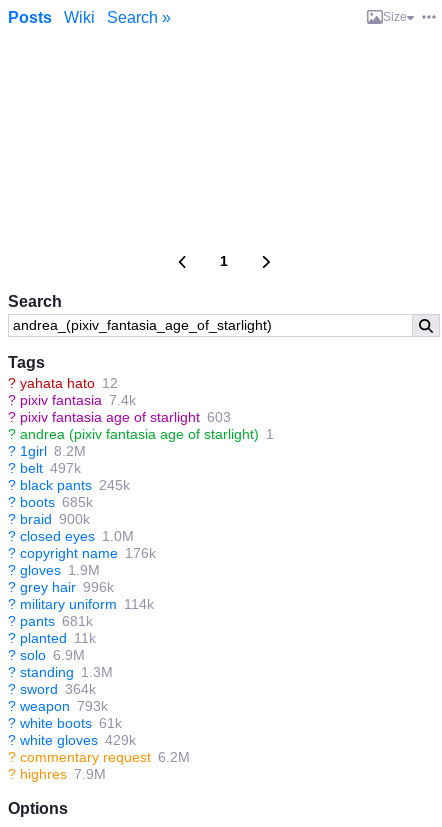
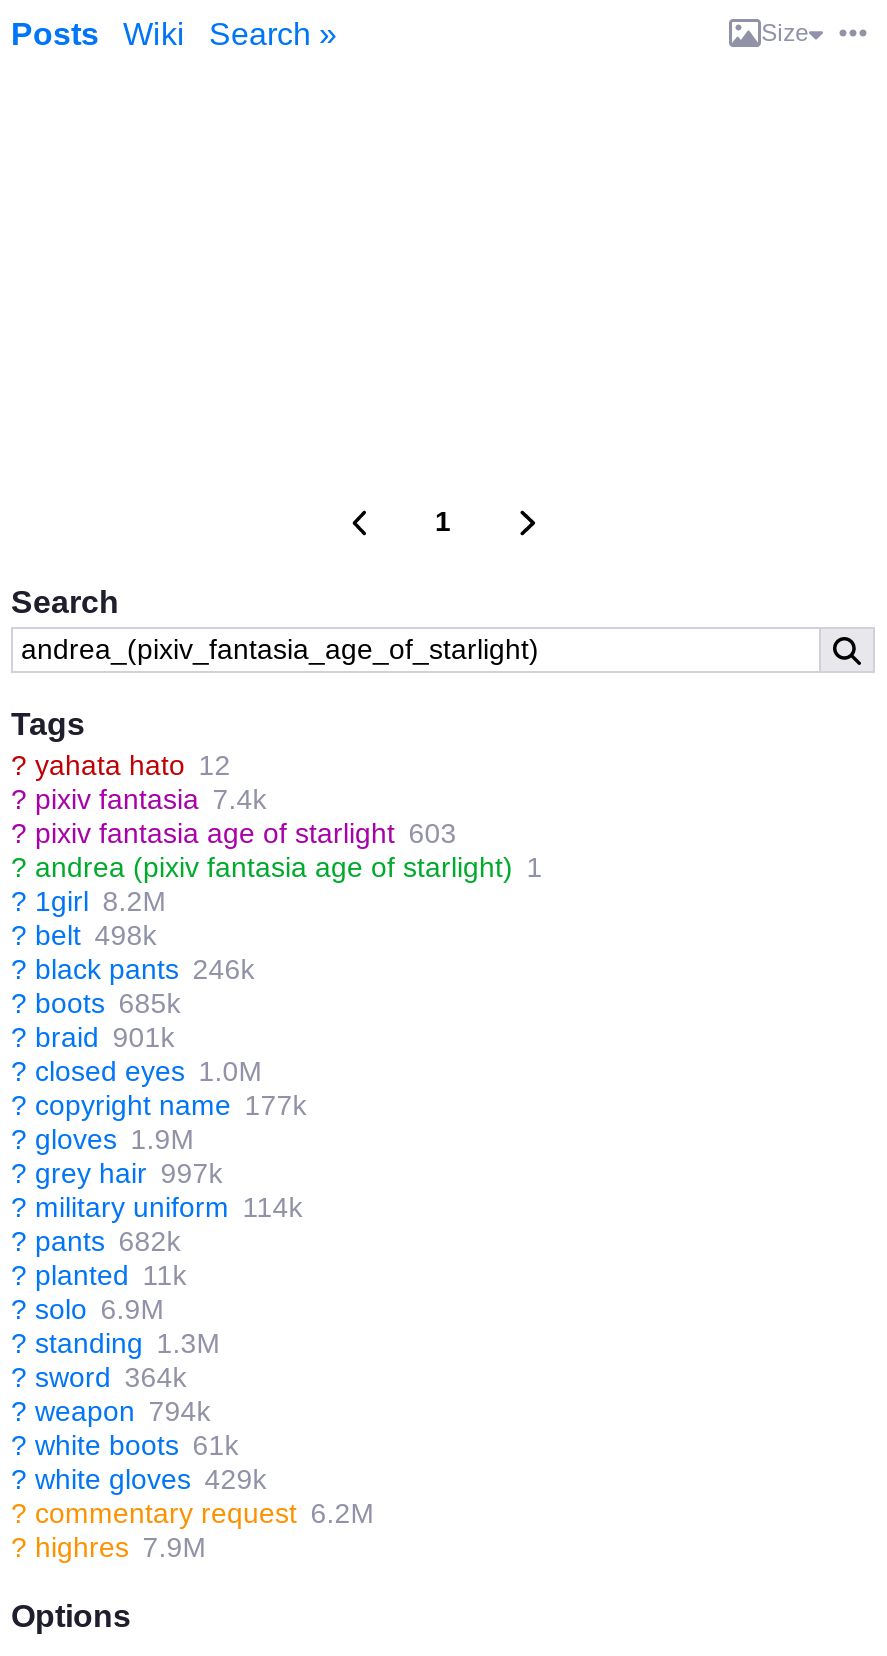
- ? belt 497k
+ ? belt 498k

- ? black pants 245k
+ ? black pants 246k

- ? braid 900k
+ ? braid 901k

- ? copyright name 176k
+ ? copyright name 177k

- ? grey hair 996k
+ ? grey hair 997k

- ? pants 681k
+ ? pants 682k

- ? weapon 793k
+ ? weapon 794k
